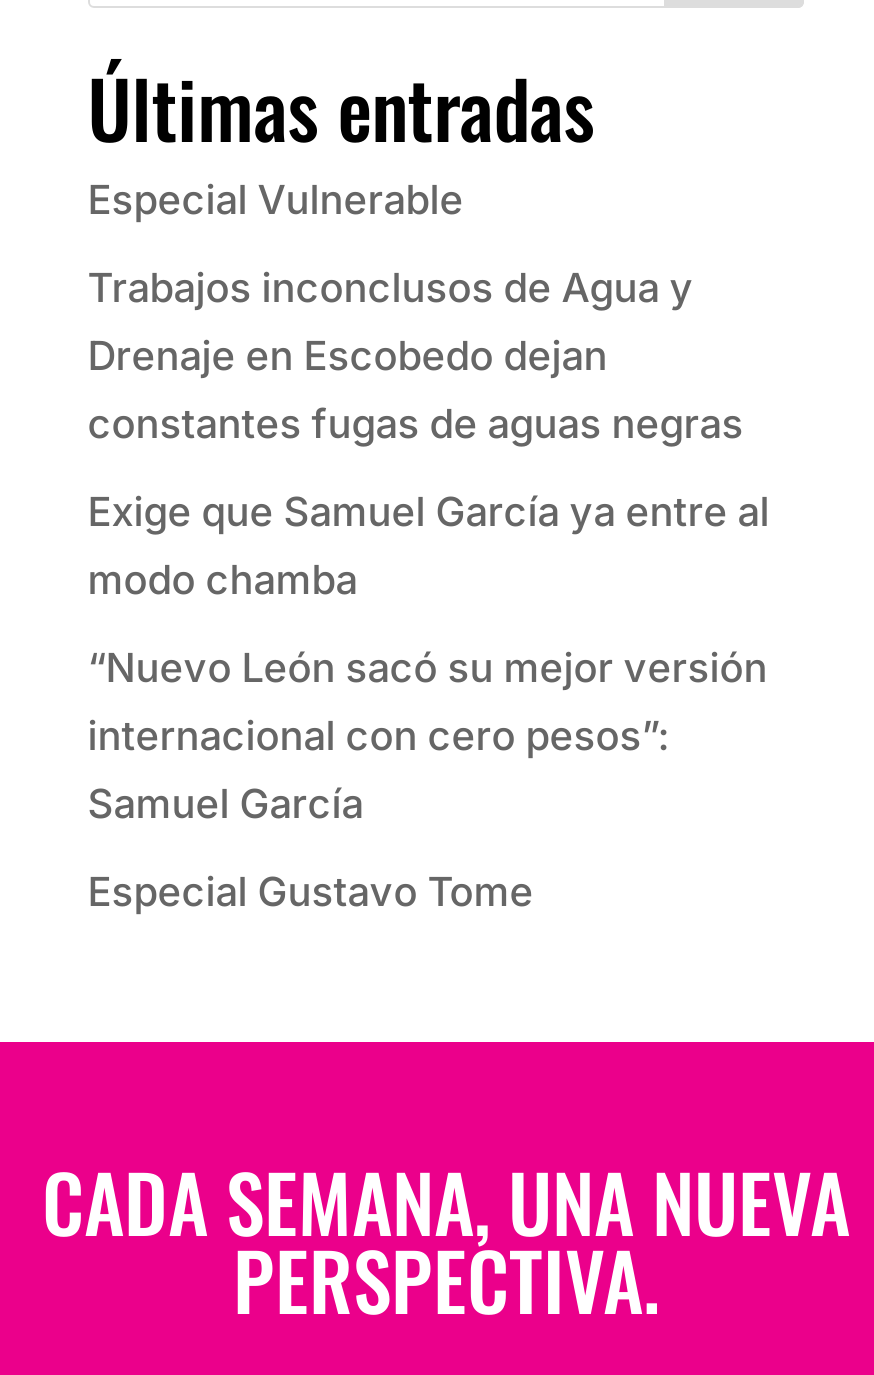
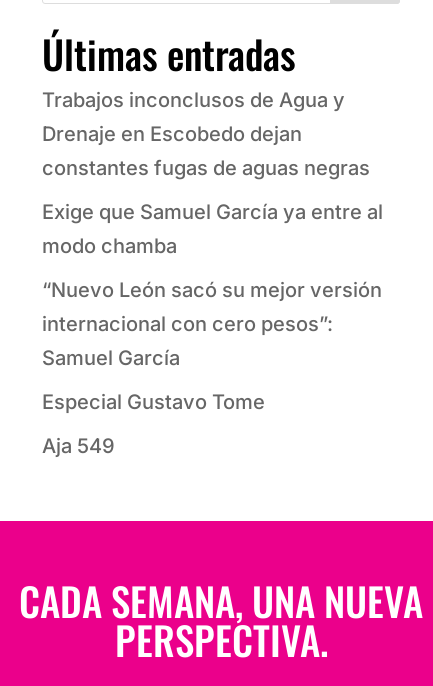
- Especial Vulnerable

moved up: Trabajos inconclusos de Agua y | Drenaje en Escobedo dejan | constantes fugas de aguas negras | ... | Samuel García | Especial Gustavo Tome

+ Aja 549
